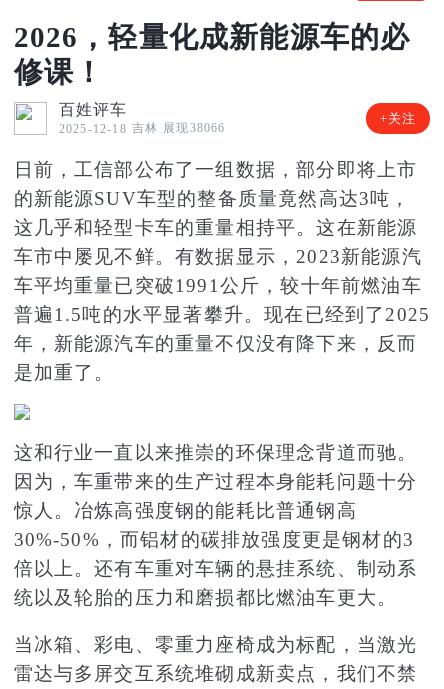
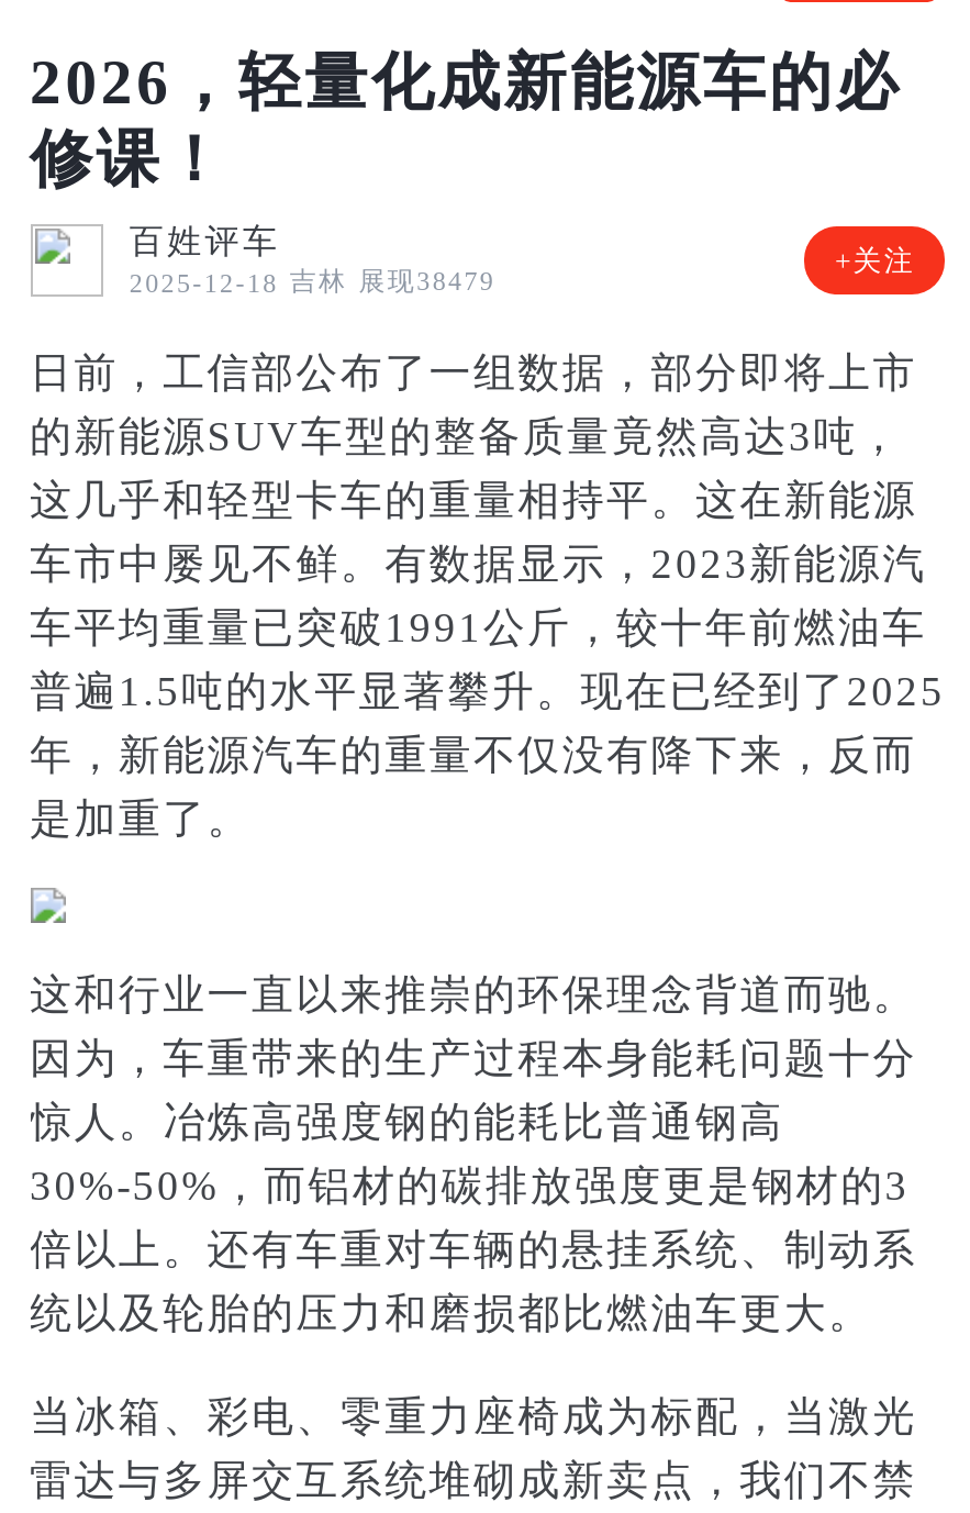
- 2025-12-18 吉林 展现38066
+ 2025-12-18 吉林 展现38479
